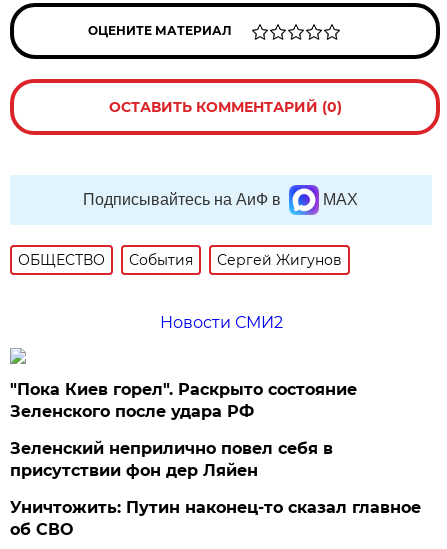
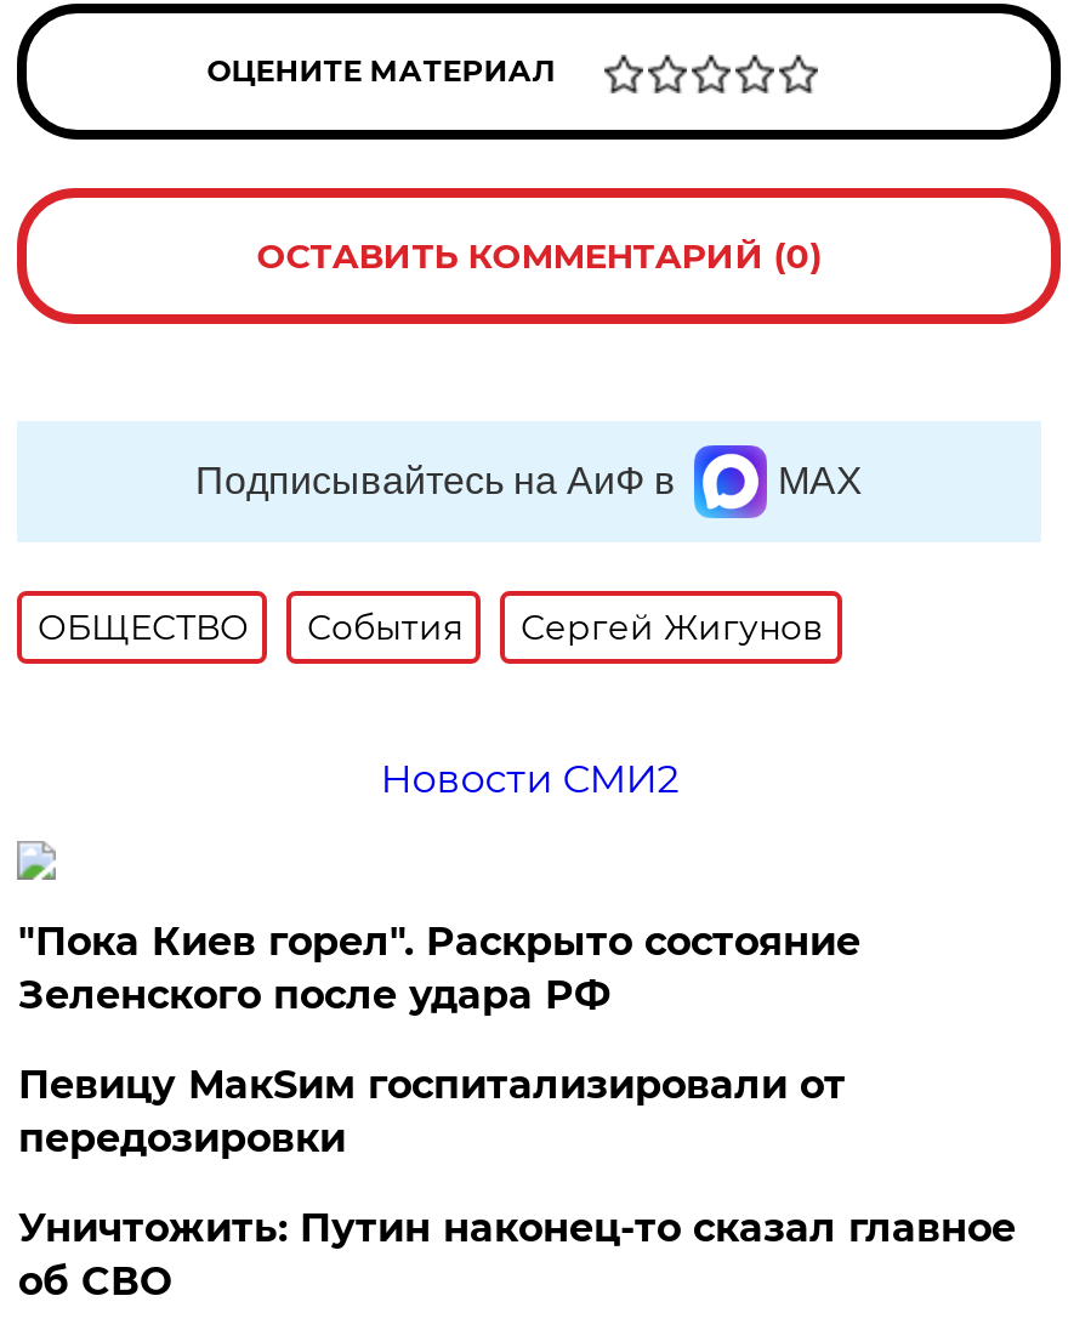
- Зеленский неприлично повел cебя в
- присутствии фон дер Ляйен
+ Певицу МакSим госпитализировали от
+ передозировки
